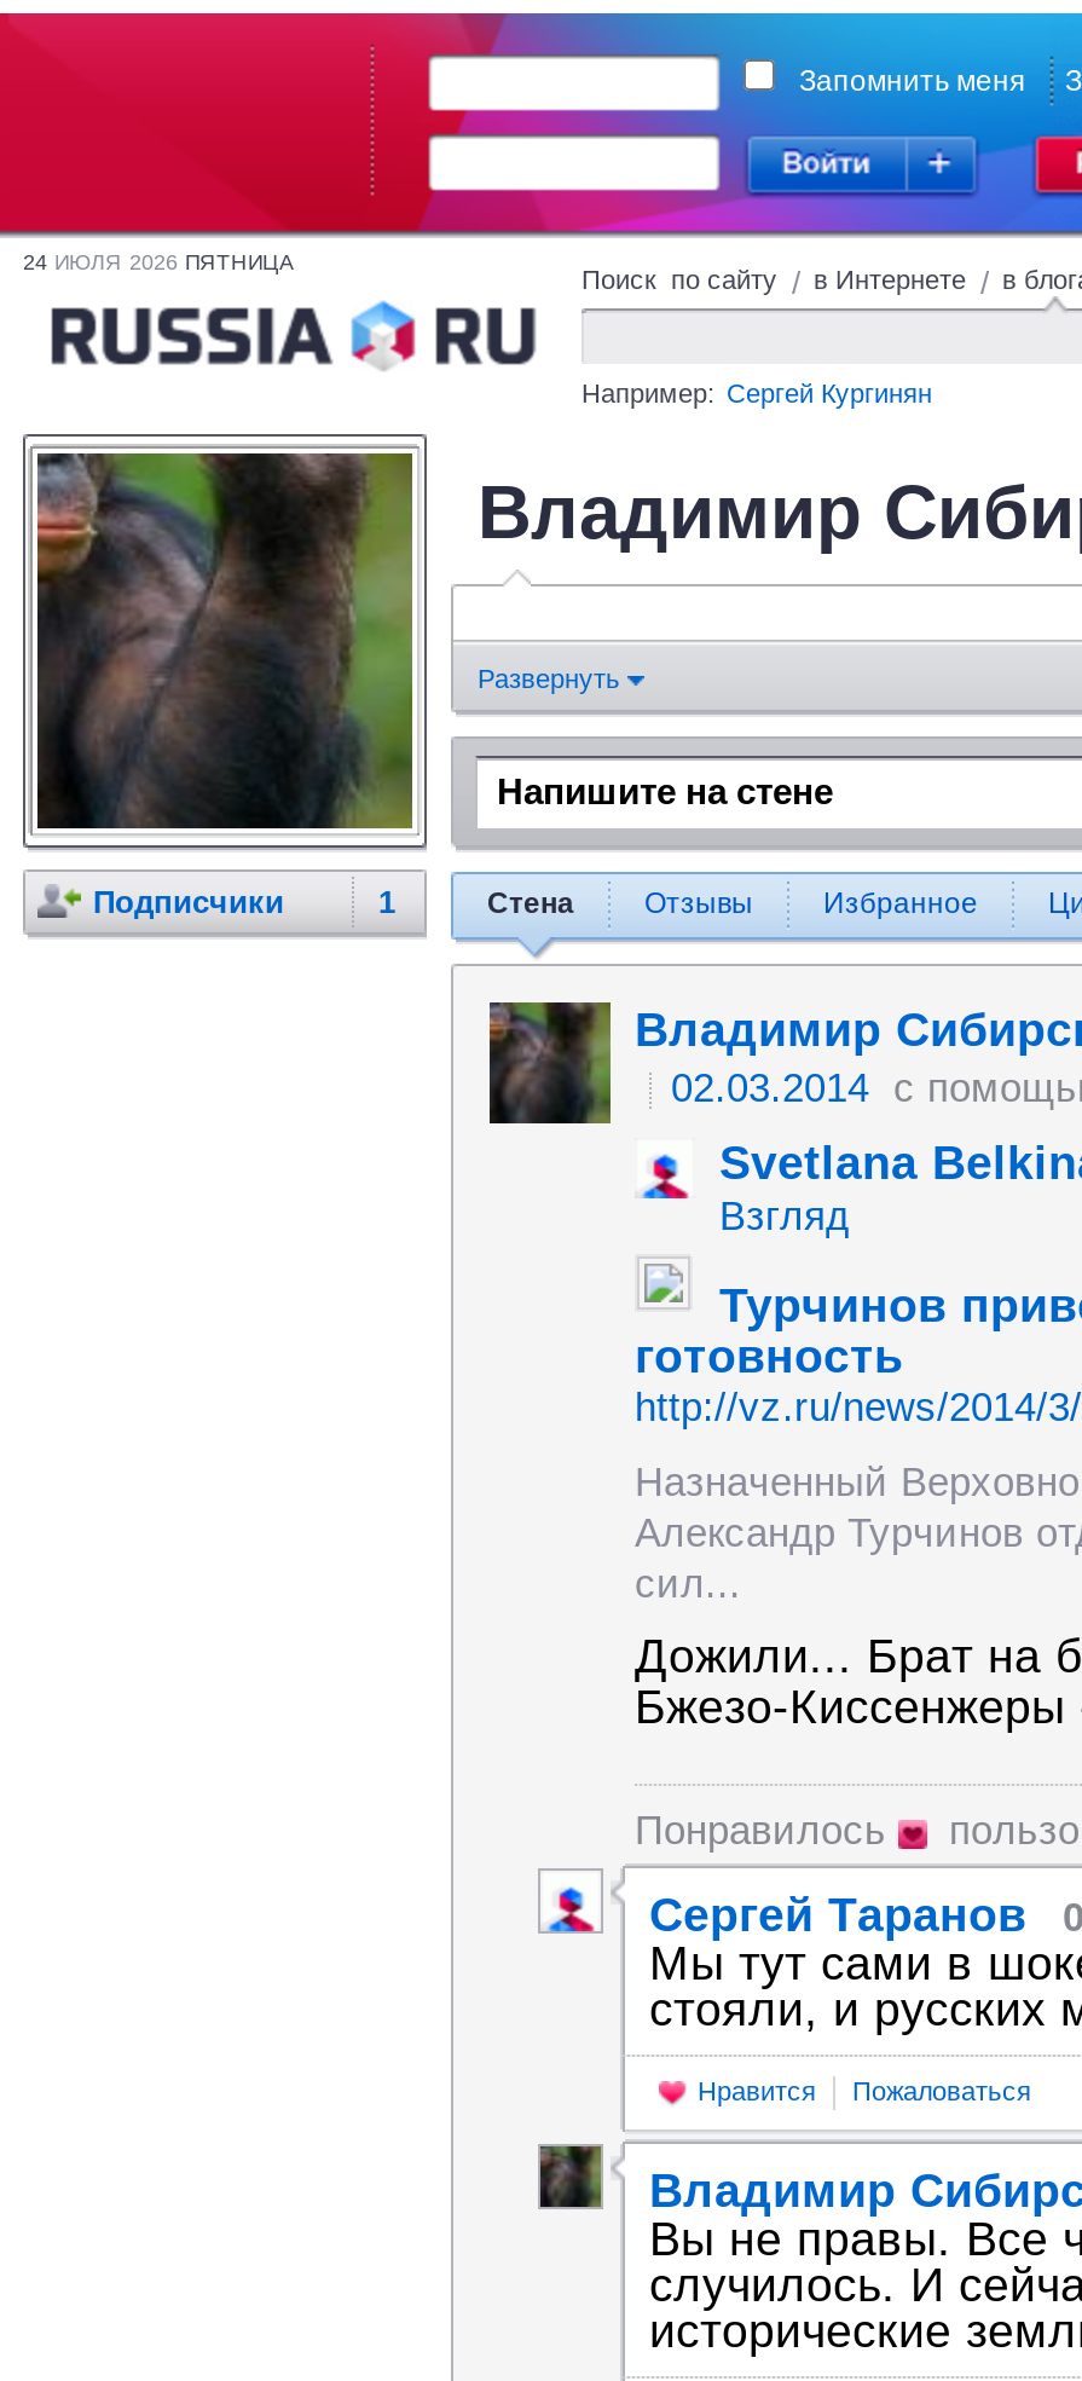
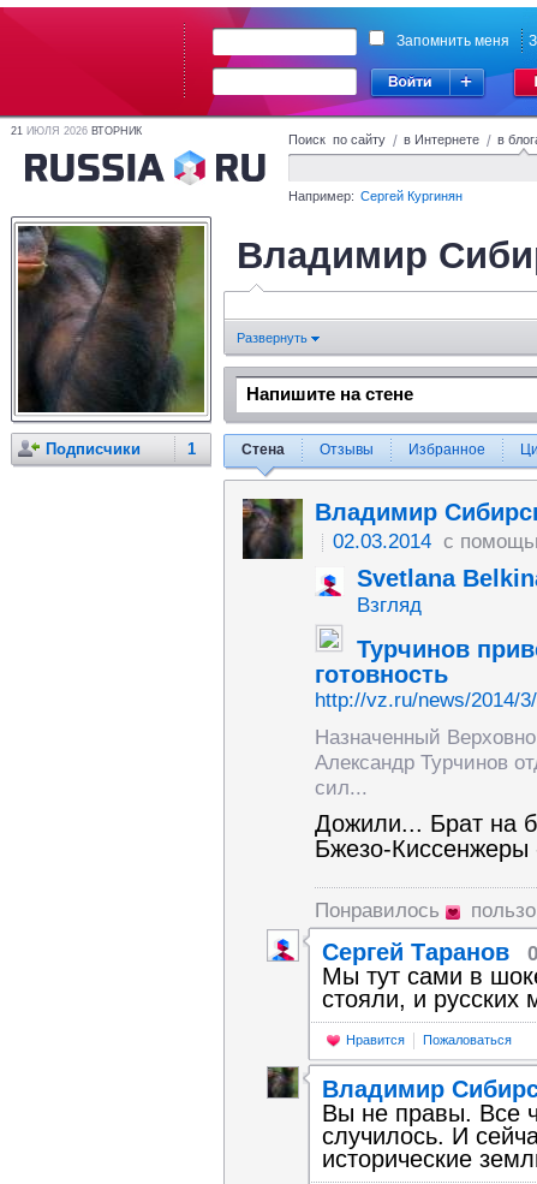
- 24 ИЮЛЯ 2026 ПЯТНИЦА
+ 21 ИЮЛЯ 2026 ВТОРНИК
